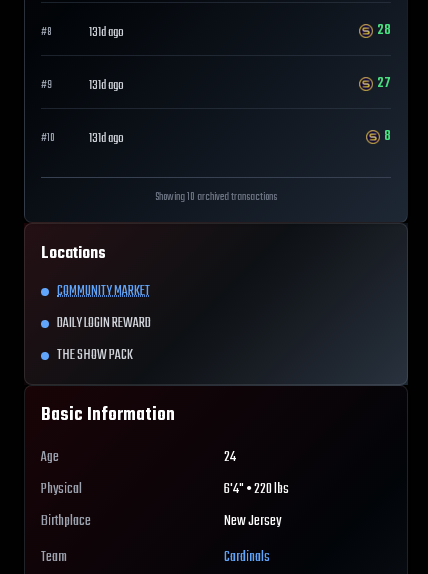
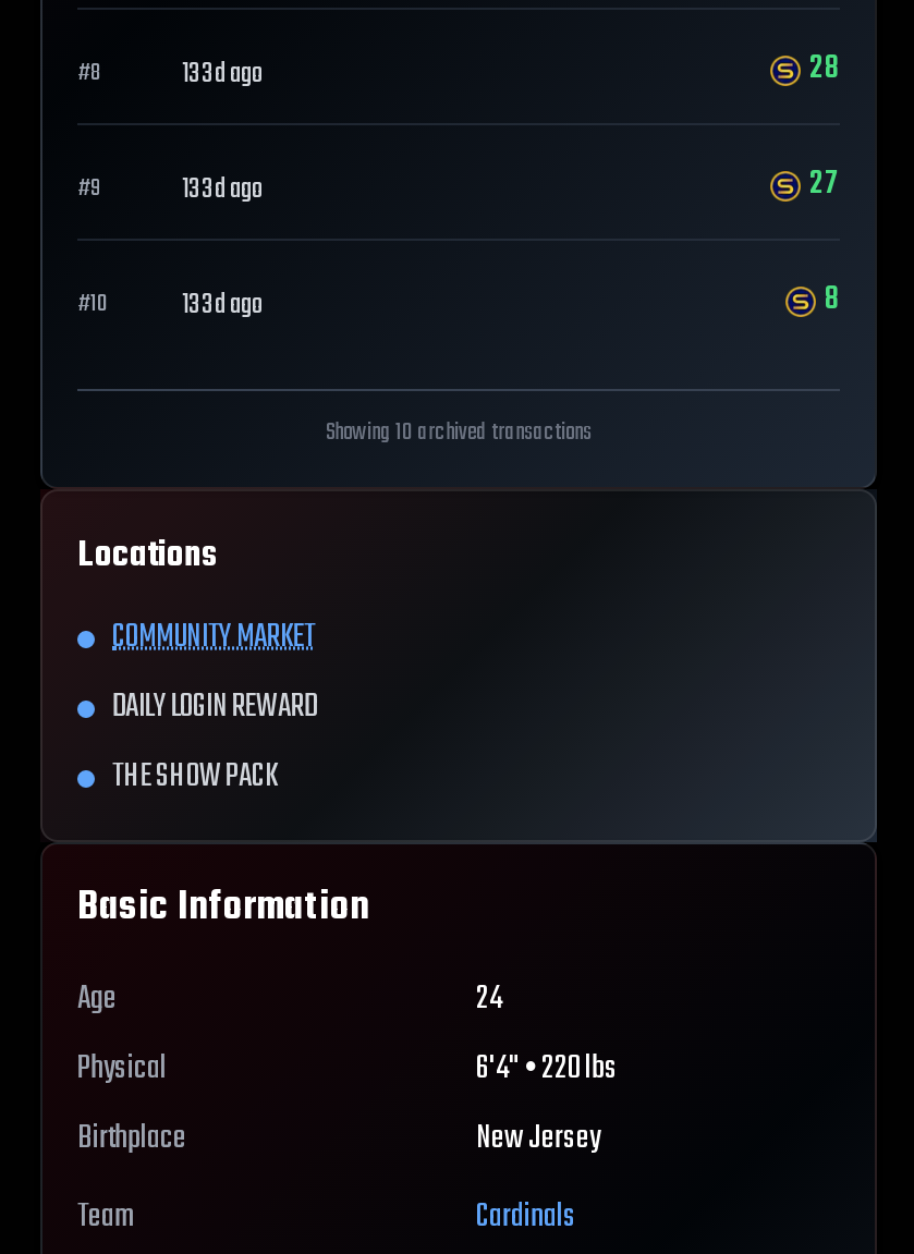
- 131d ago
+ 133d ago

- 131d ago
+ 133d ago

- #10 131d ago
+ #10 133d ago
